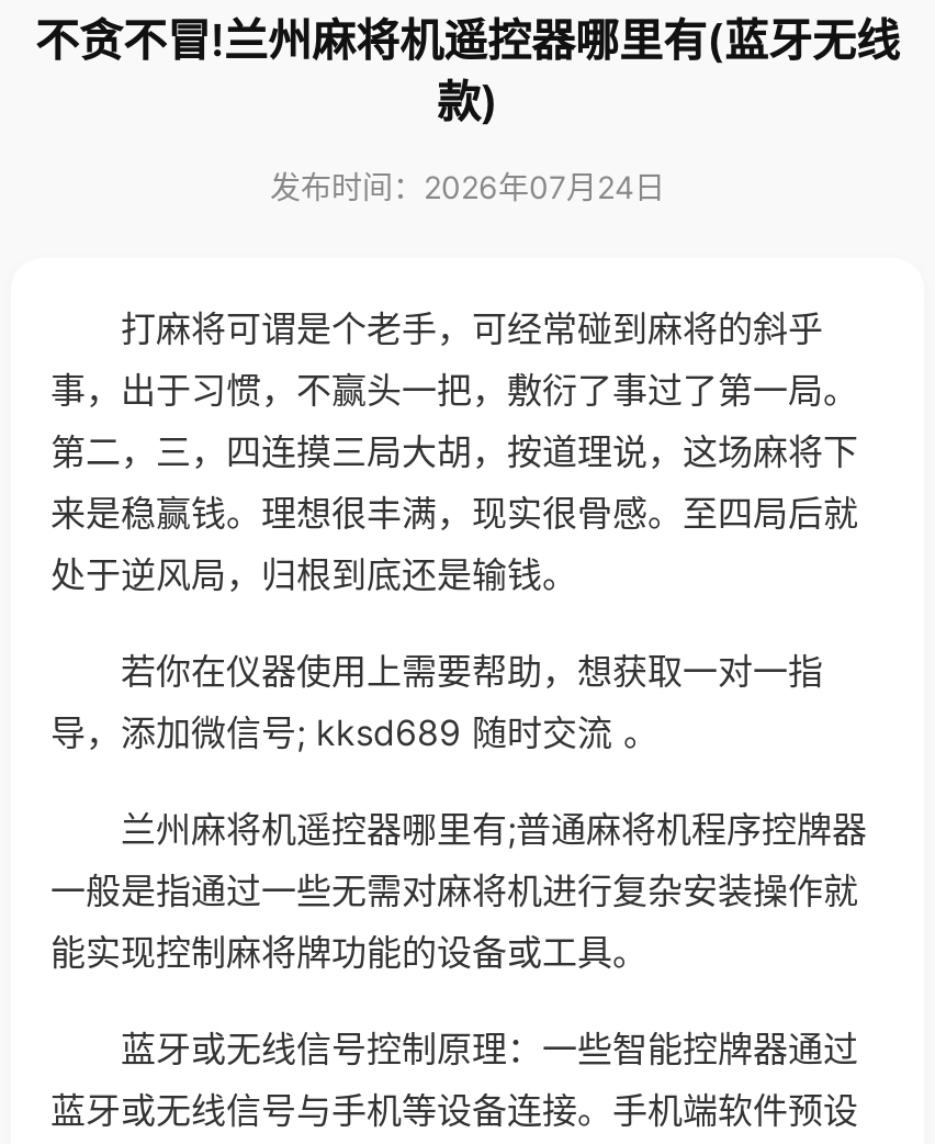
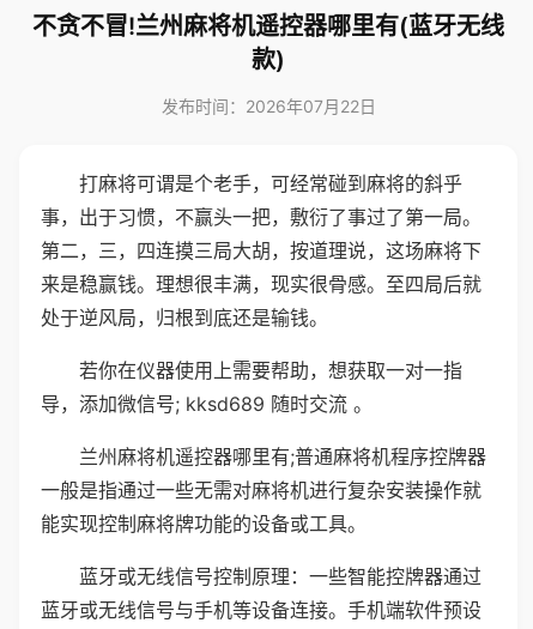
- 发布时间：2026年07月24日
+ 发布时间：2026年07月22日
